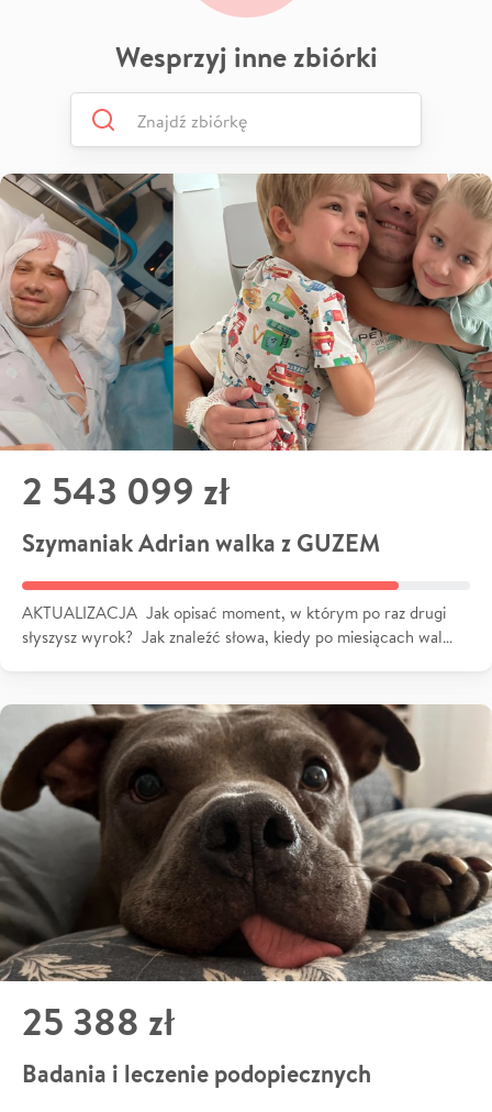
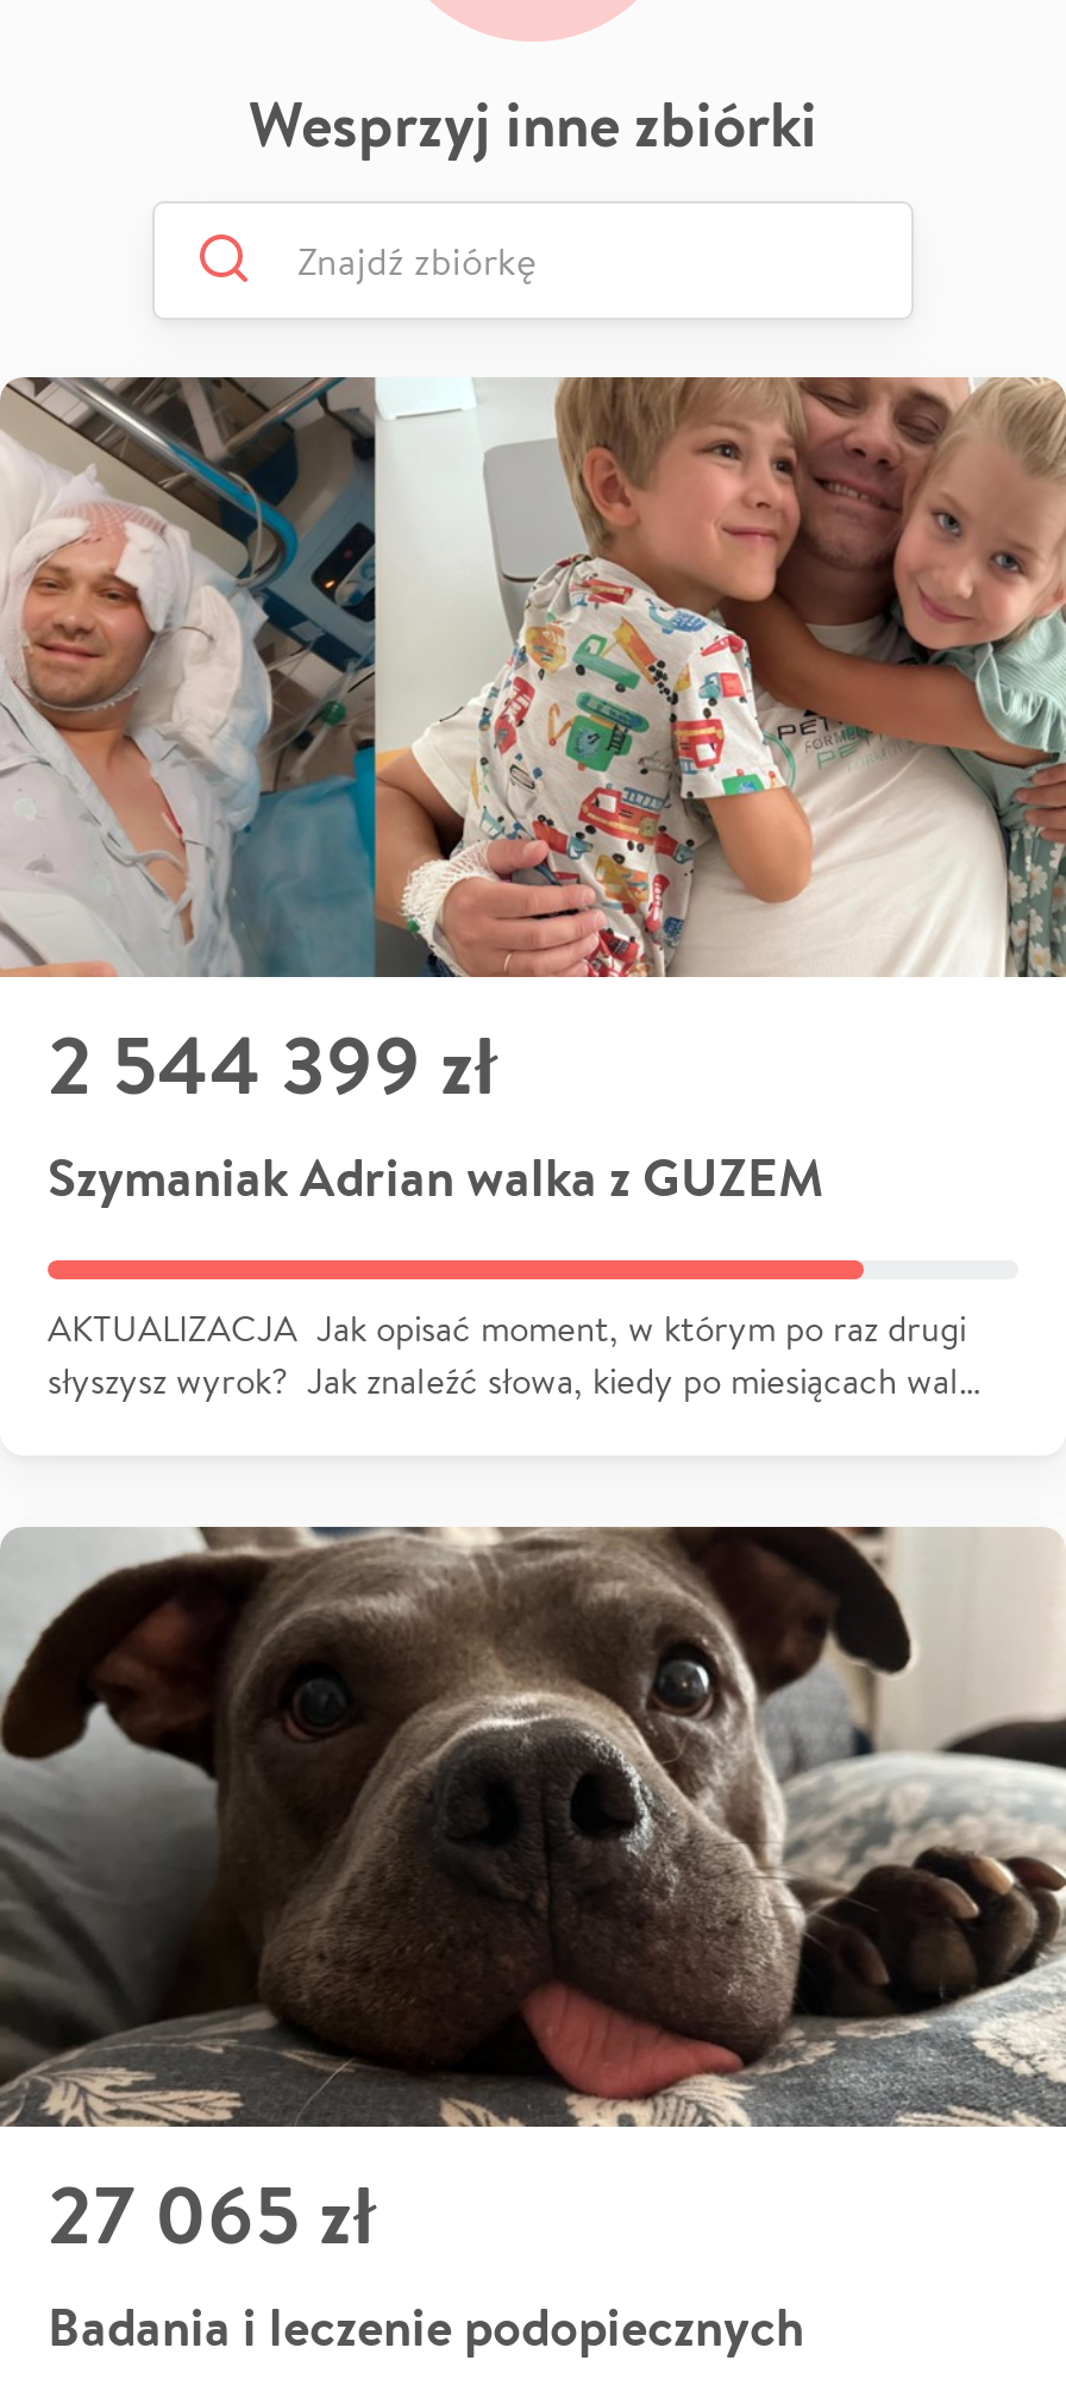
- 2 543 099 zł
+ 2 544 399 zł

- 25 388 zł
+ 27 065 zł
